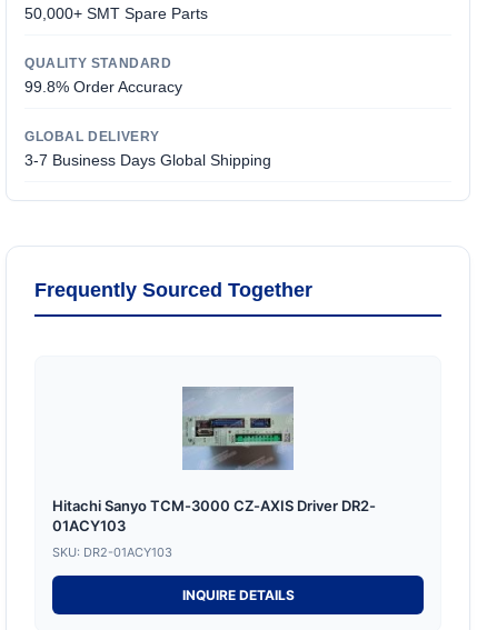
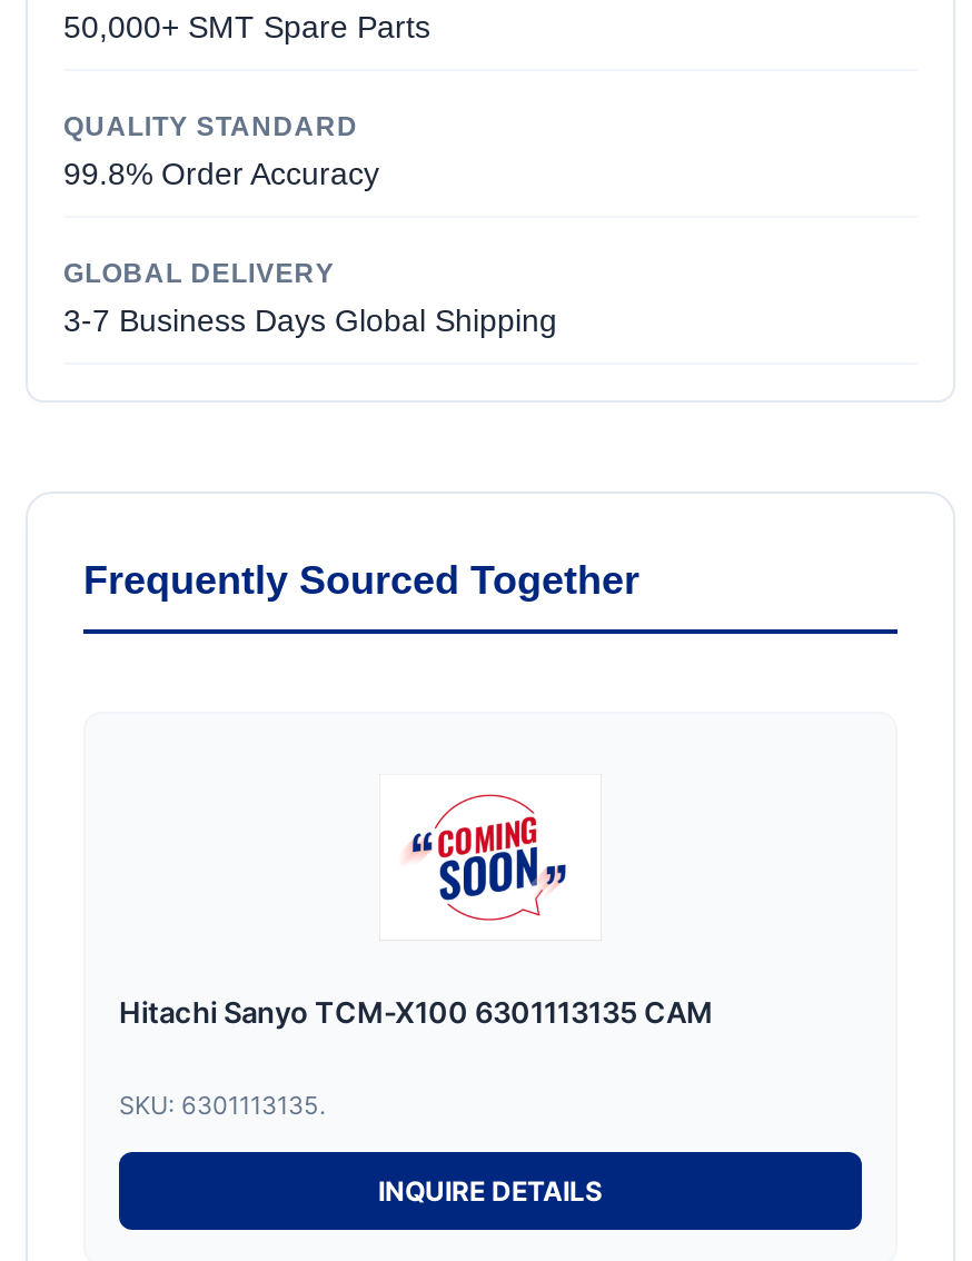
- [image]
- Hitachi Sanyo TCM-3000 CZ-AXIS Driver DR2-
- 01ACY103
+ [image]
+ Hitachi Sanyo TCM-X100 6301113135 CAM

- SKU: DR2-01ACY103
+ SKU: 6301113135.
